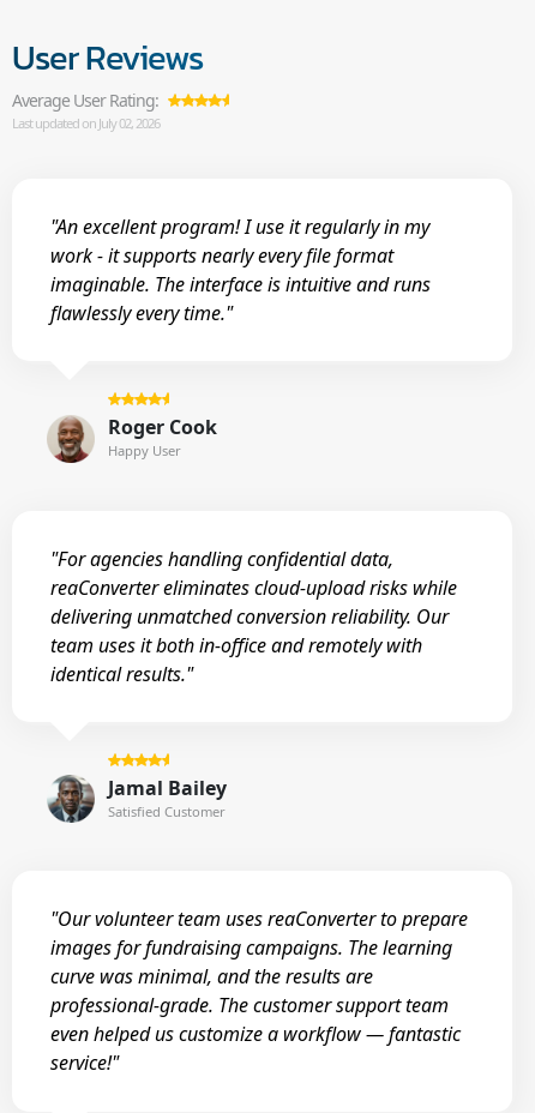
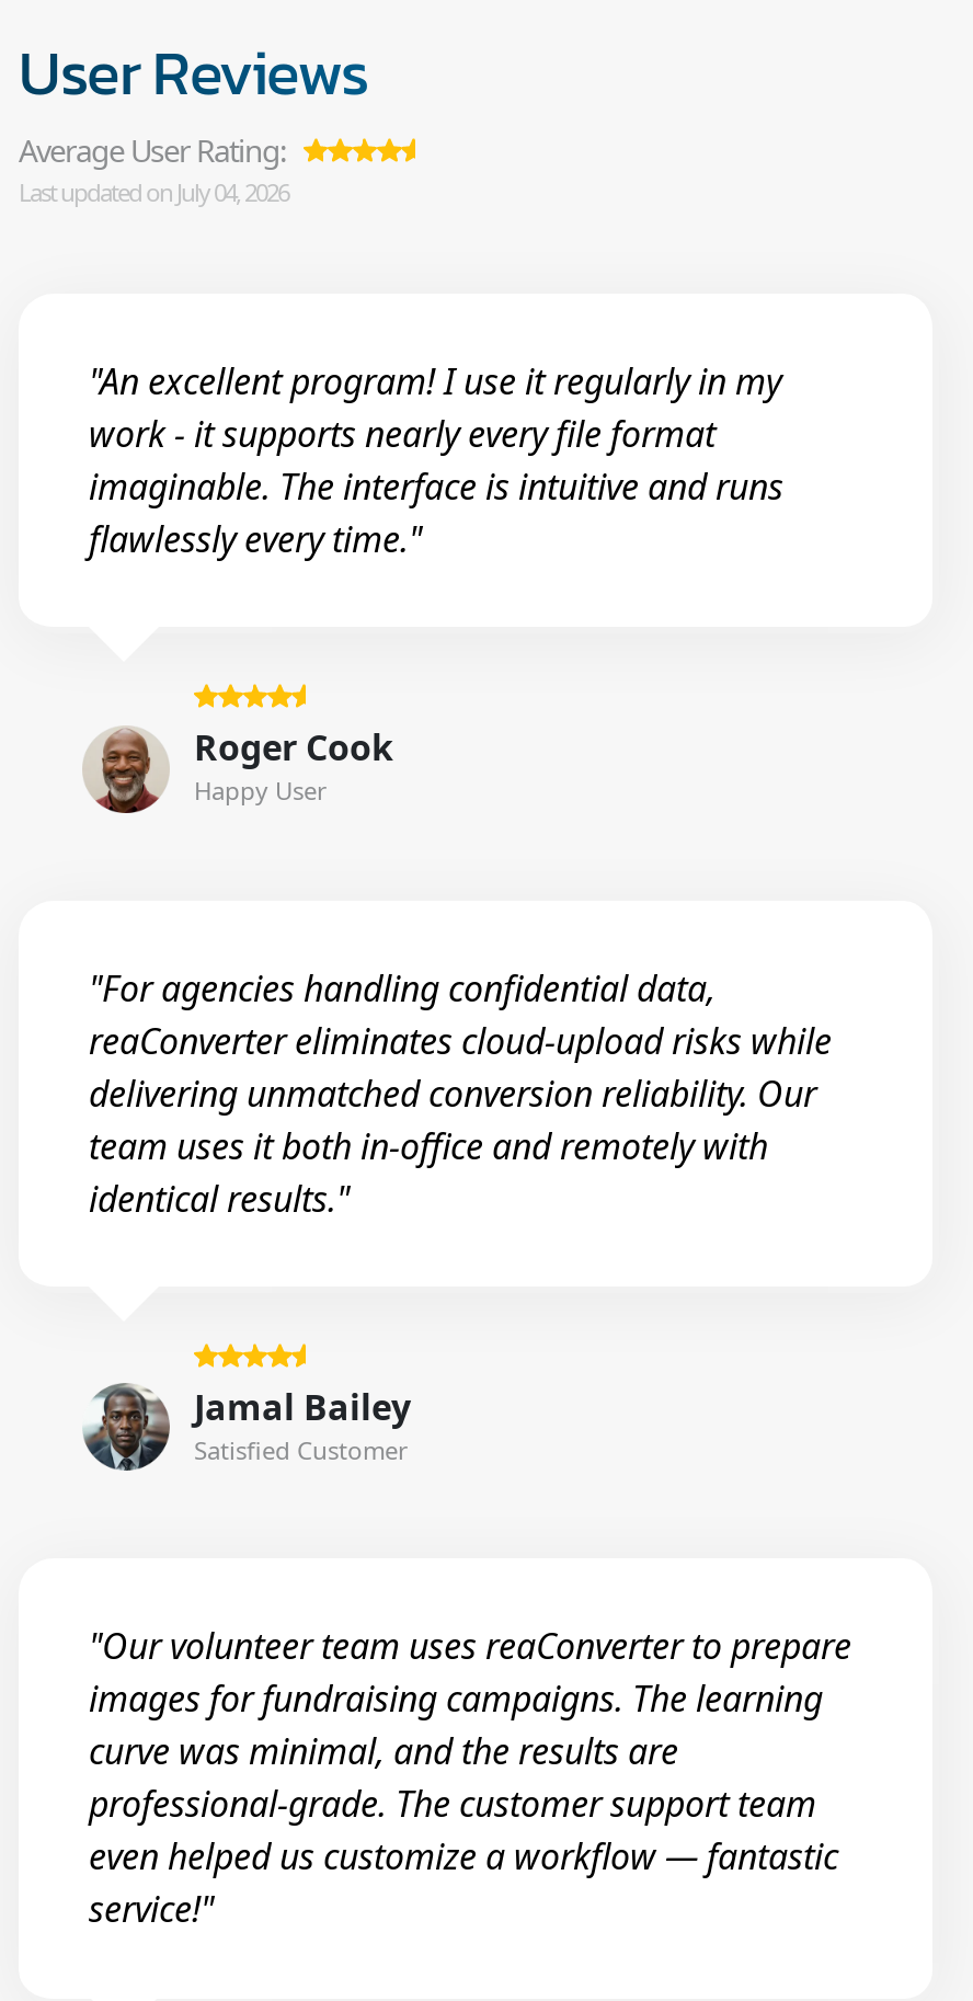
- Last updated on July 02, 2026
+ Last updated on July 04, 2026
